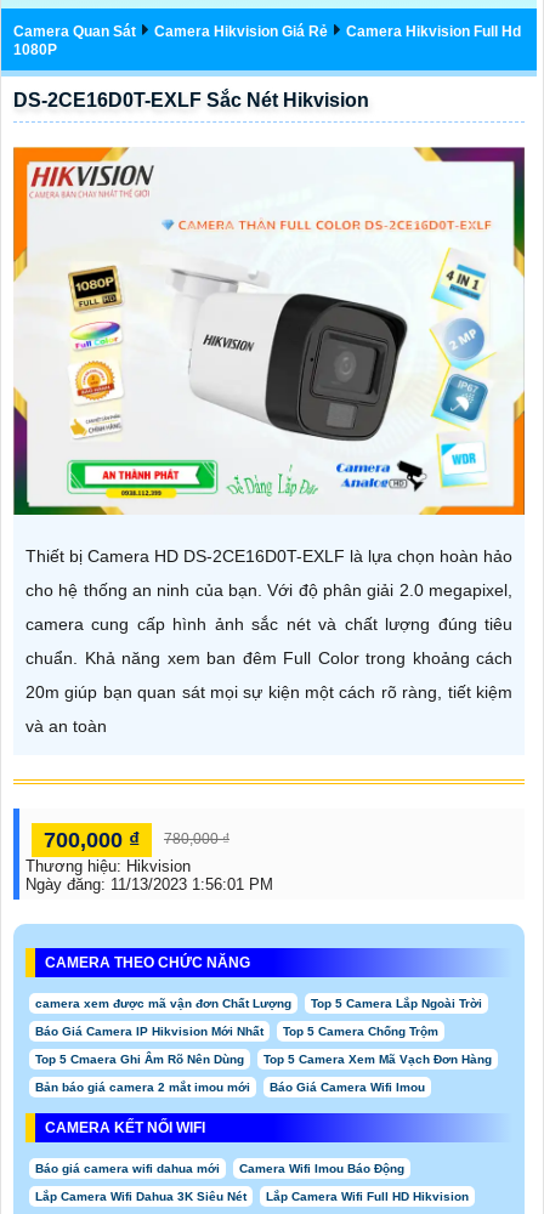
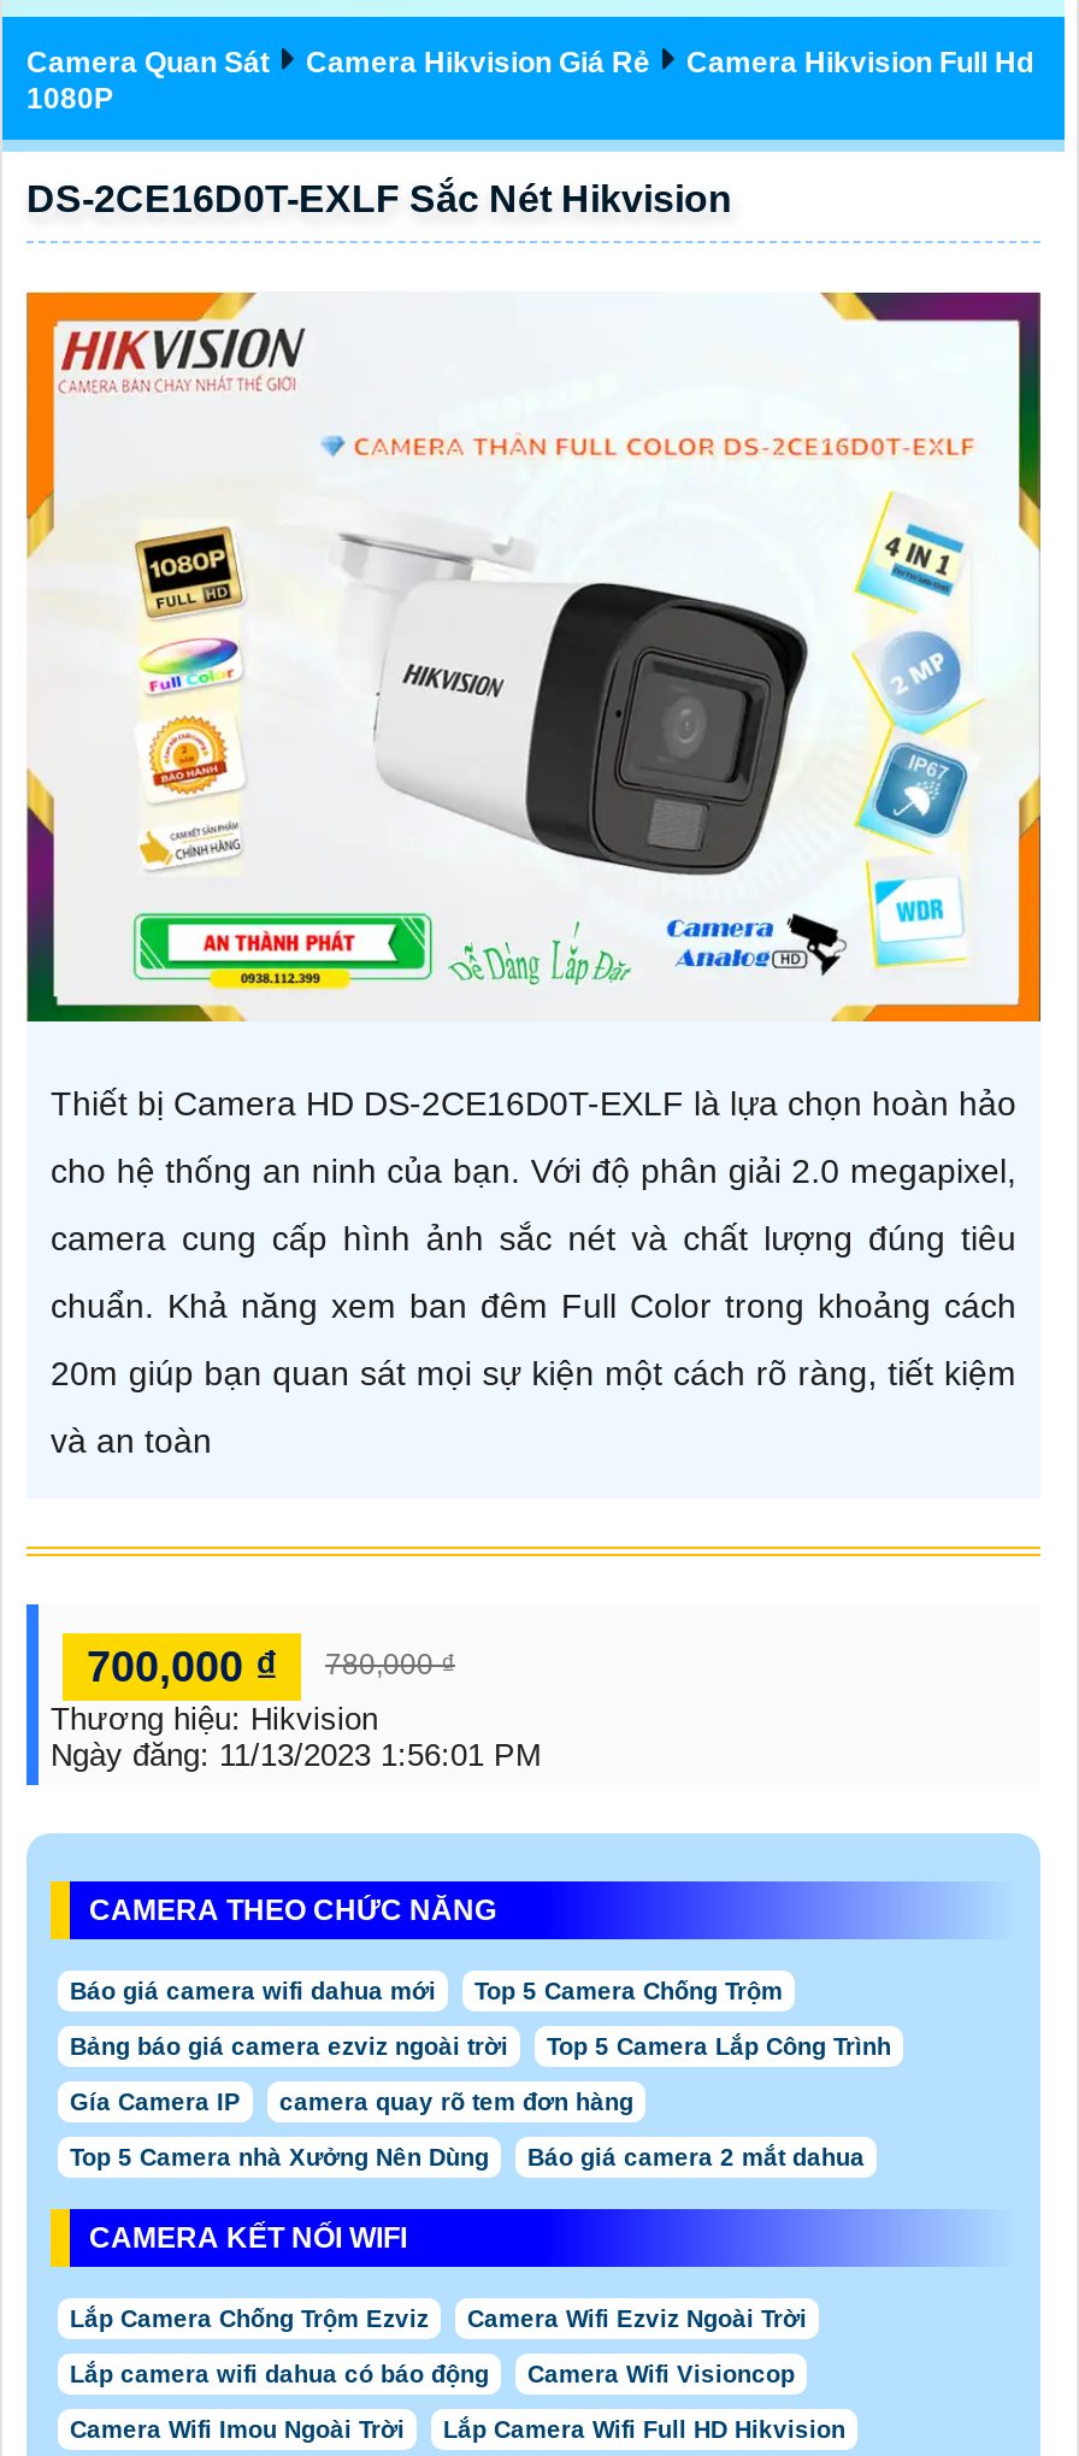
- camera xem được mã vận đơn Chất Lượng
- Top 5 Camera Lắp Ngoài Trời
- Báo Giá Camera IP Hikvision Mới Nhất

moved up: Top 5 Camera Chống Trộm

- Top 5 Cmaera Ghi Âm Rõ Nên Dùng
- Top 5 Camera Xem Mã Vạch Đơn Hàng
- Bản báo giá camera 2 mắt imou mới
- Báo Giá Camera Wifi Imou
+ Bảng báo giá camera ezviz ngoài trời
+ Top 5 Camera Lắp Công Trình
+ Gía Camera IP
+ camera quay rõ tem đơn hàng
+ Top 5 Camera nhà Xưởng Nên Dùng
+ Báo giá camera 2 mắt dahua

moved up: Báo giá camera wifi dahua mới

- Camera Wifi Imou Báo Động
- Lắp Camera Wifi Dahua 3K Siêu Nét
+ Lắp Camera Chống Trộm Ezviz
+ Camera Wifi Ezviz Ngoài Trời
+ Lắp camera wifi dahua có báo động
+ Camera Wifi Visioncop
+ Camera Wifi Imou Ngoài Trời
